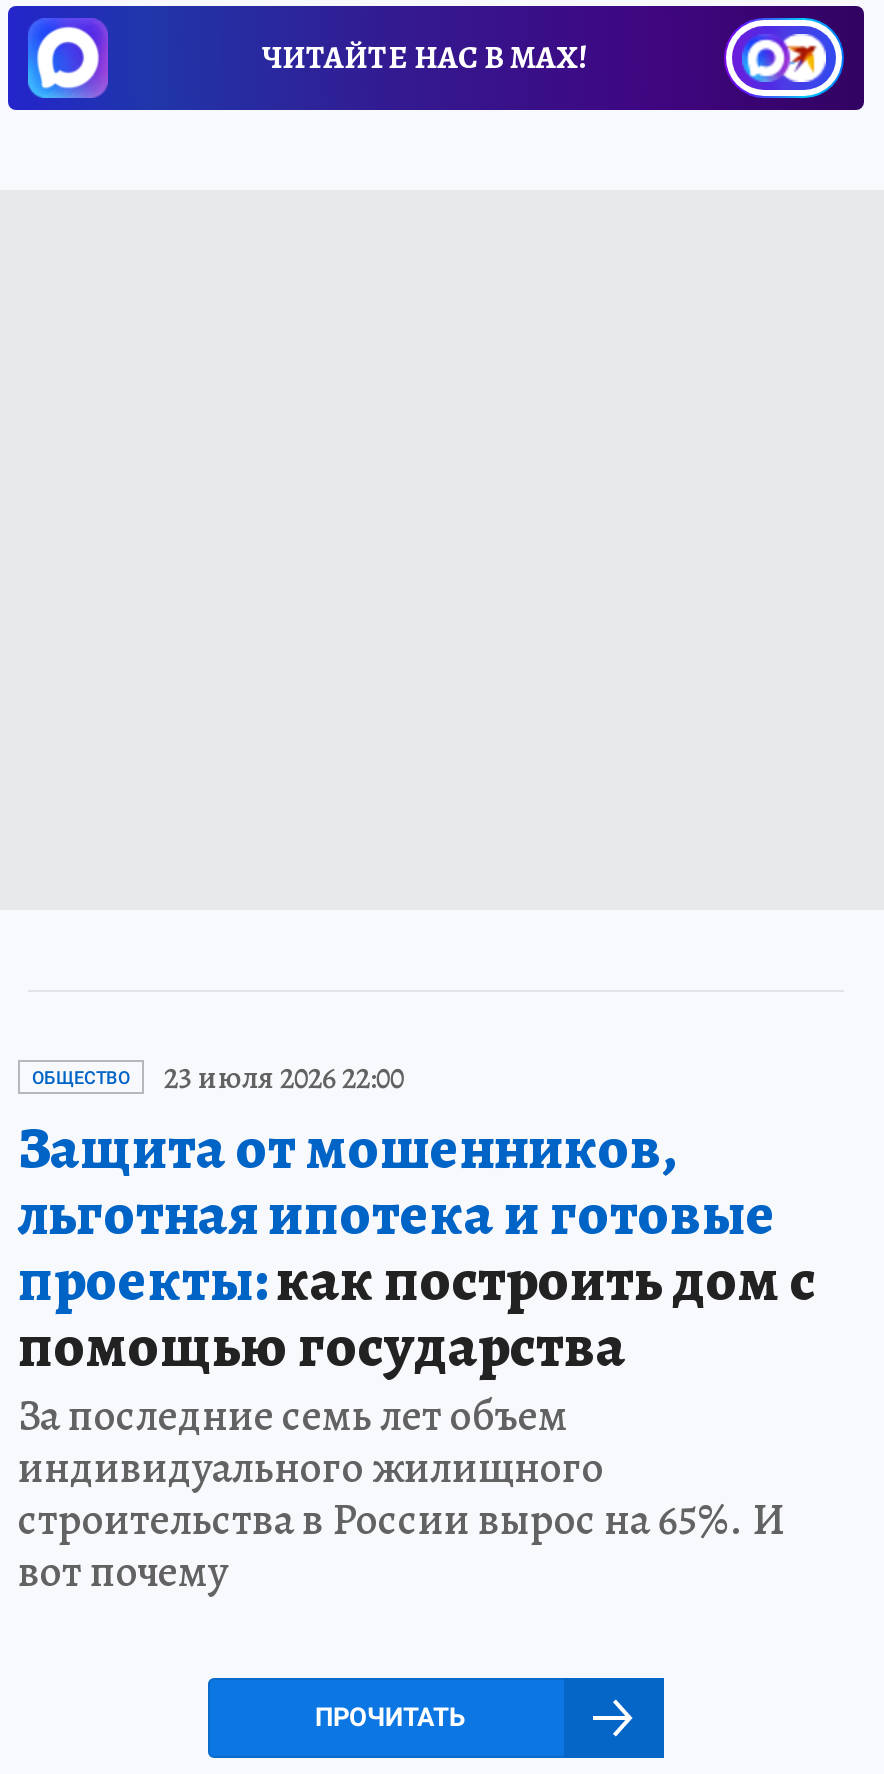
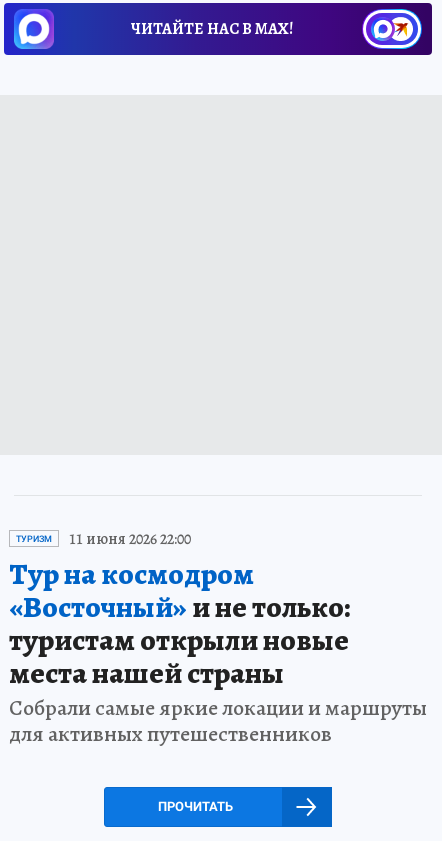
- ОБЩЕСТВО
- 23 июля 2026 22:00
- Защита от мошенников,
- льготная ипотека и готовые
- проекты:как построить дом с
- помощью государства
- За последние семь лет объем
- индивидуального жилищного
- строительства в России вырос на 65%. И
- вот почему
+ ТУРИЗМ
+ 11 июня 2026 22:00
+ Тур на космодром
+ «Восточный»и не только:
+ туристам открыли новые
+ места нашей страны
+ Собрали самые яркие локации и маршруты
+ для активных путешественников
